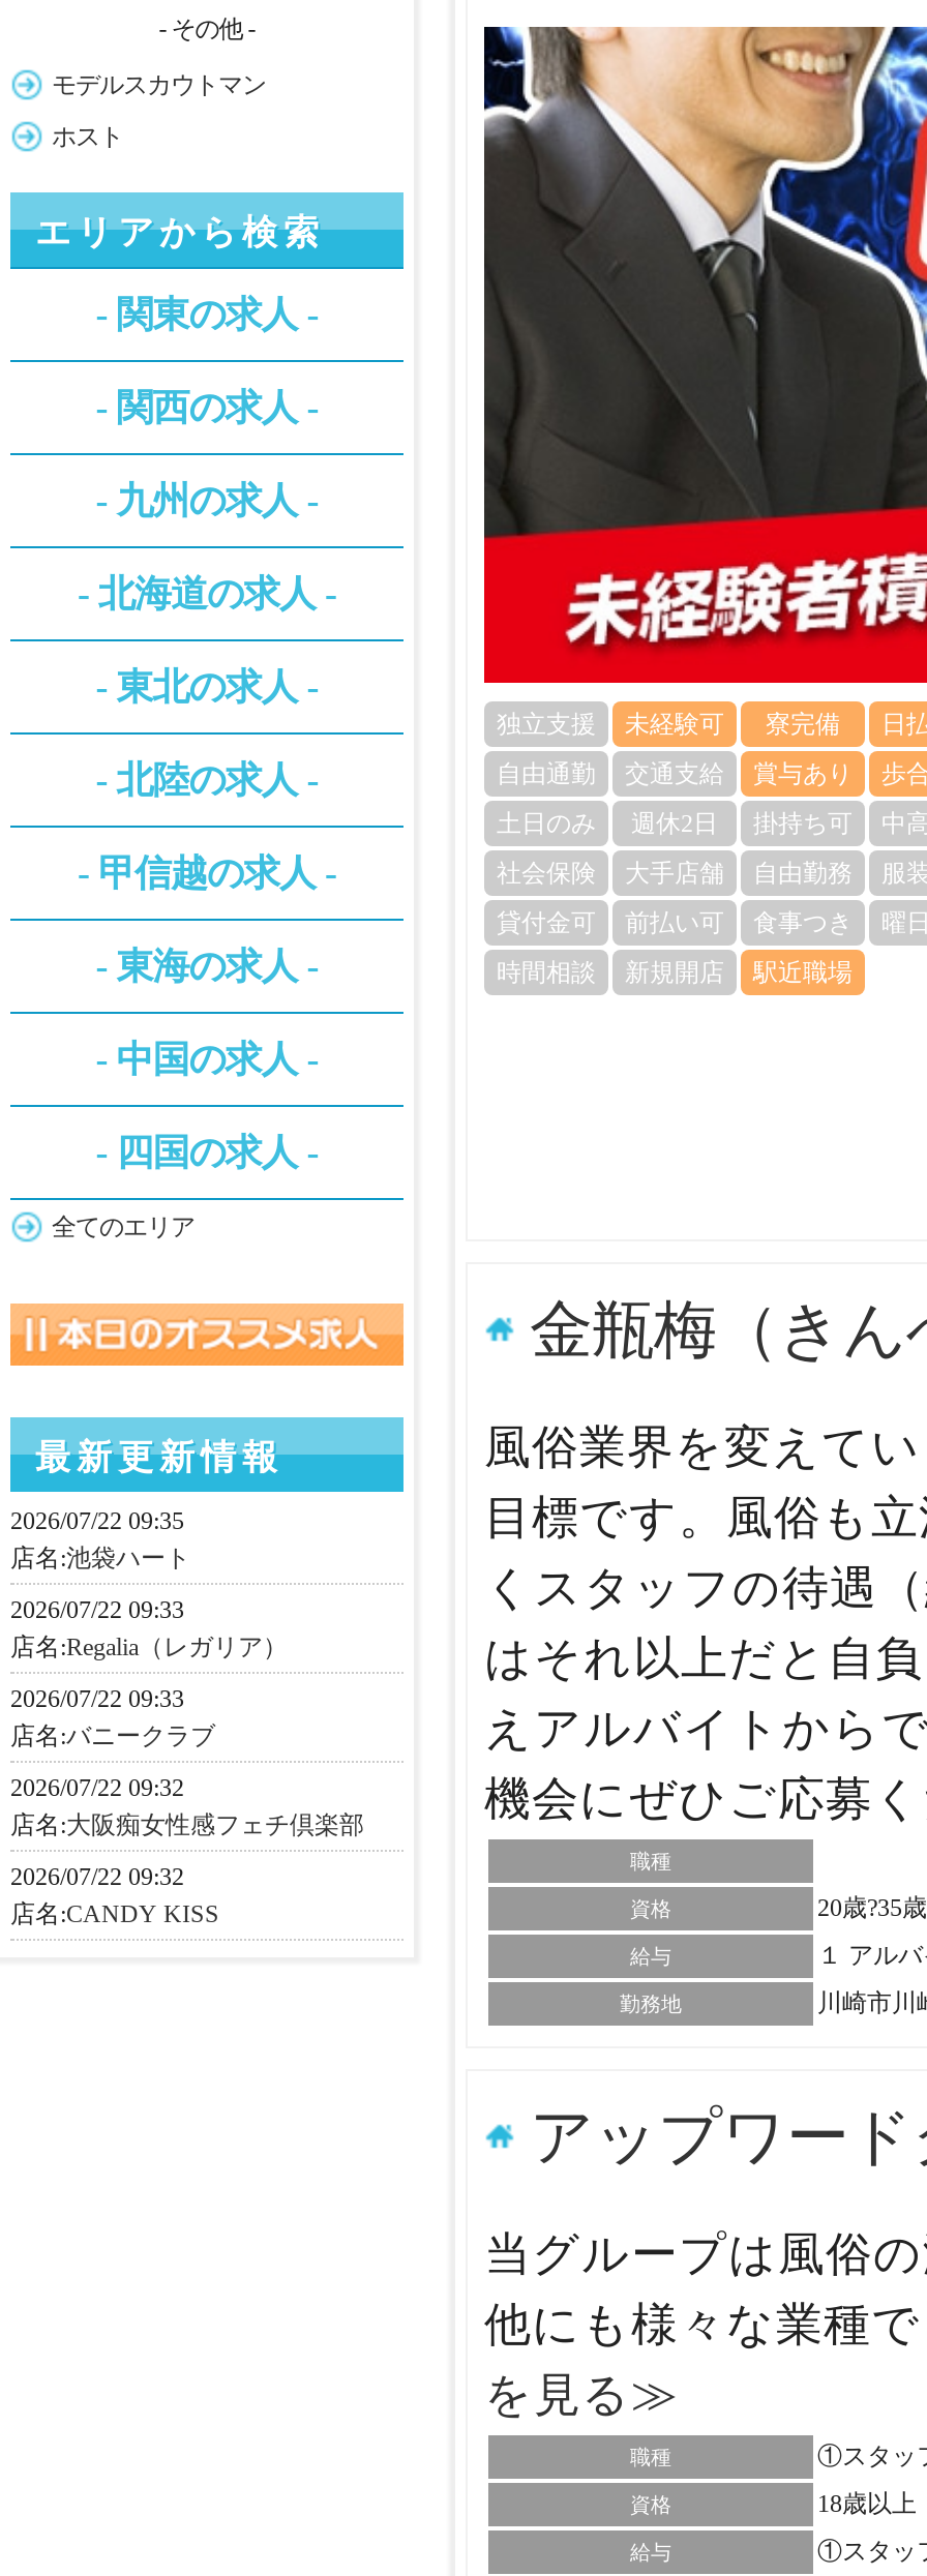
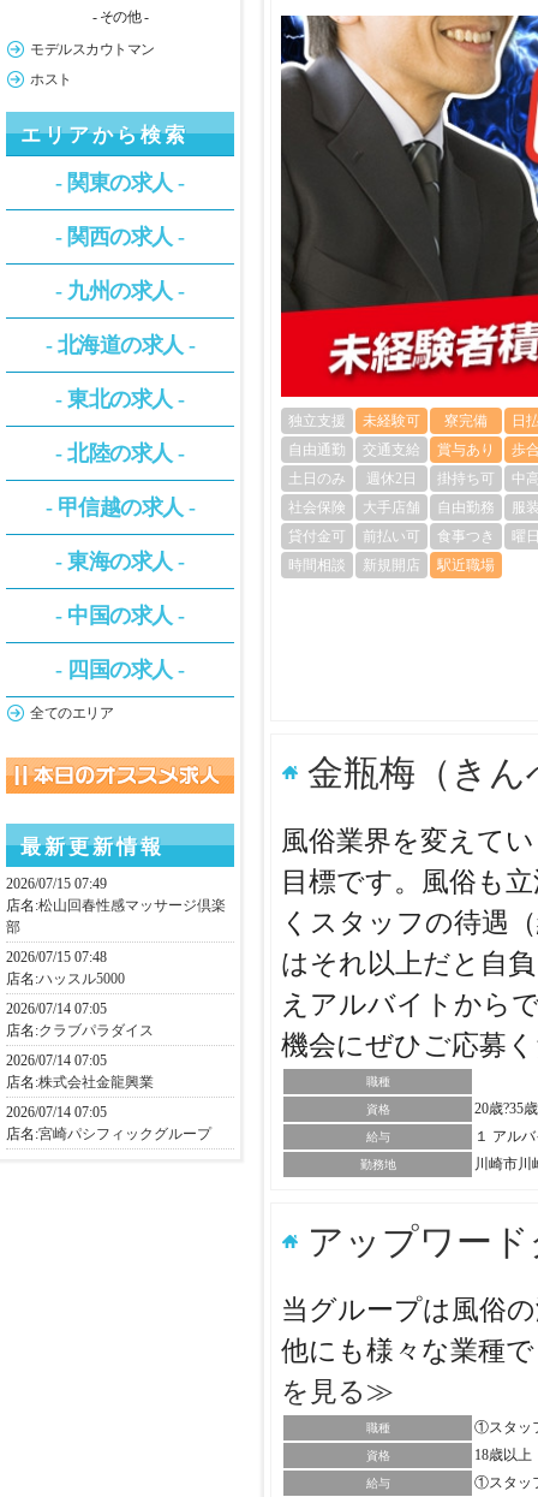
- 2026/07/22 09:35
- 店名:池袋ハート
+ 2026/07/15 07:49
+ 店名:松山回春性感マッサージ倶楽
+ 部

- 2026/07/22 09:33
- 店名: Regalia（レガリア）
+ 2026/07/15 07:48
+ 店名:ハッスル5000

- 2026/07/22 09:33
- 店名:バニークラブ
+ 2026/07/14 07:05
+ 店名:クラブパラダイス

- 2026/07/22 09:32
- 店名:大阪痴女性感フェチ倶楽部
+ 2026/07/14 07:05
+ 店名:株式会社金龍興業

- 2026/07/22 09:32
- 店名: CANDY KISS
+ 2026/07/14 07:05
+ 店名:宮崎パシフィックグループ
